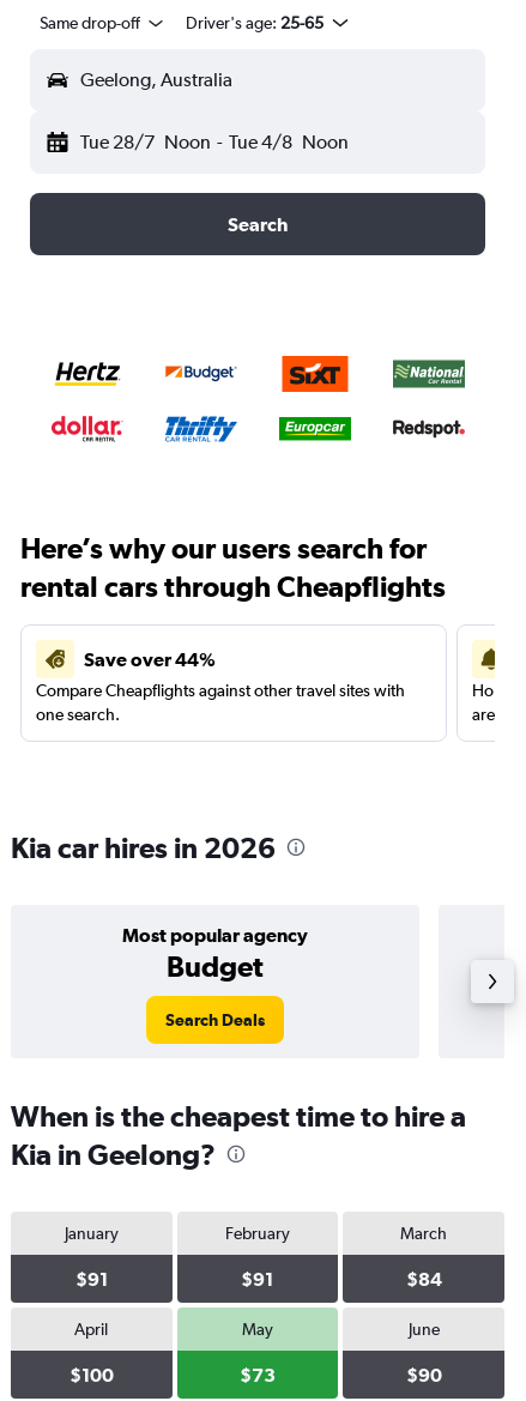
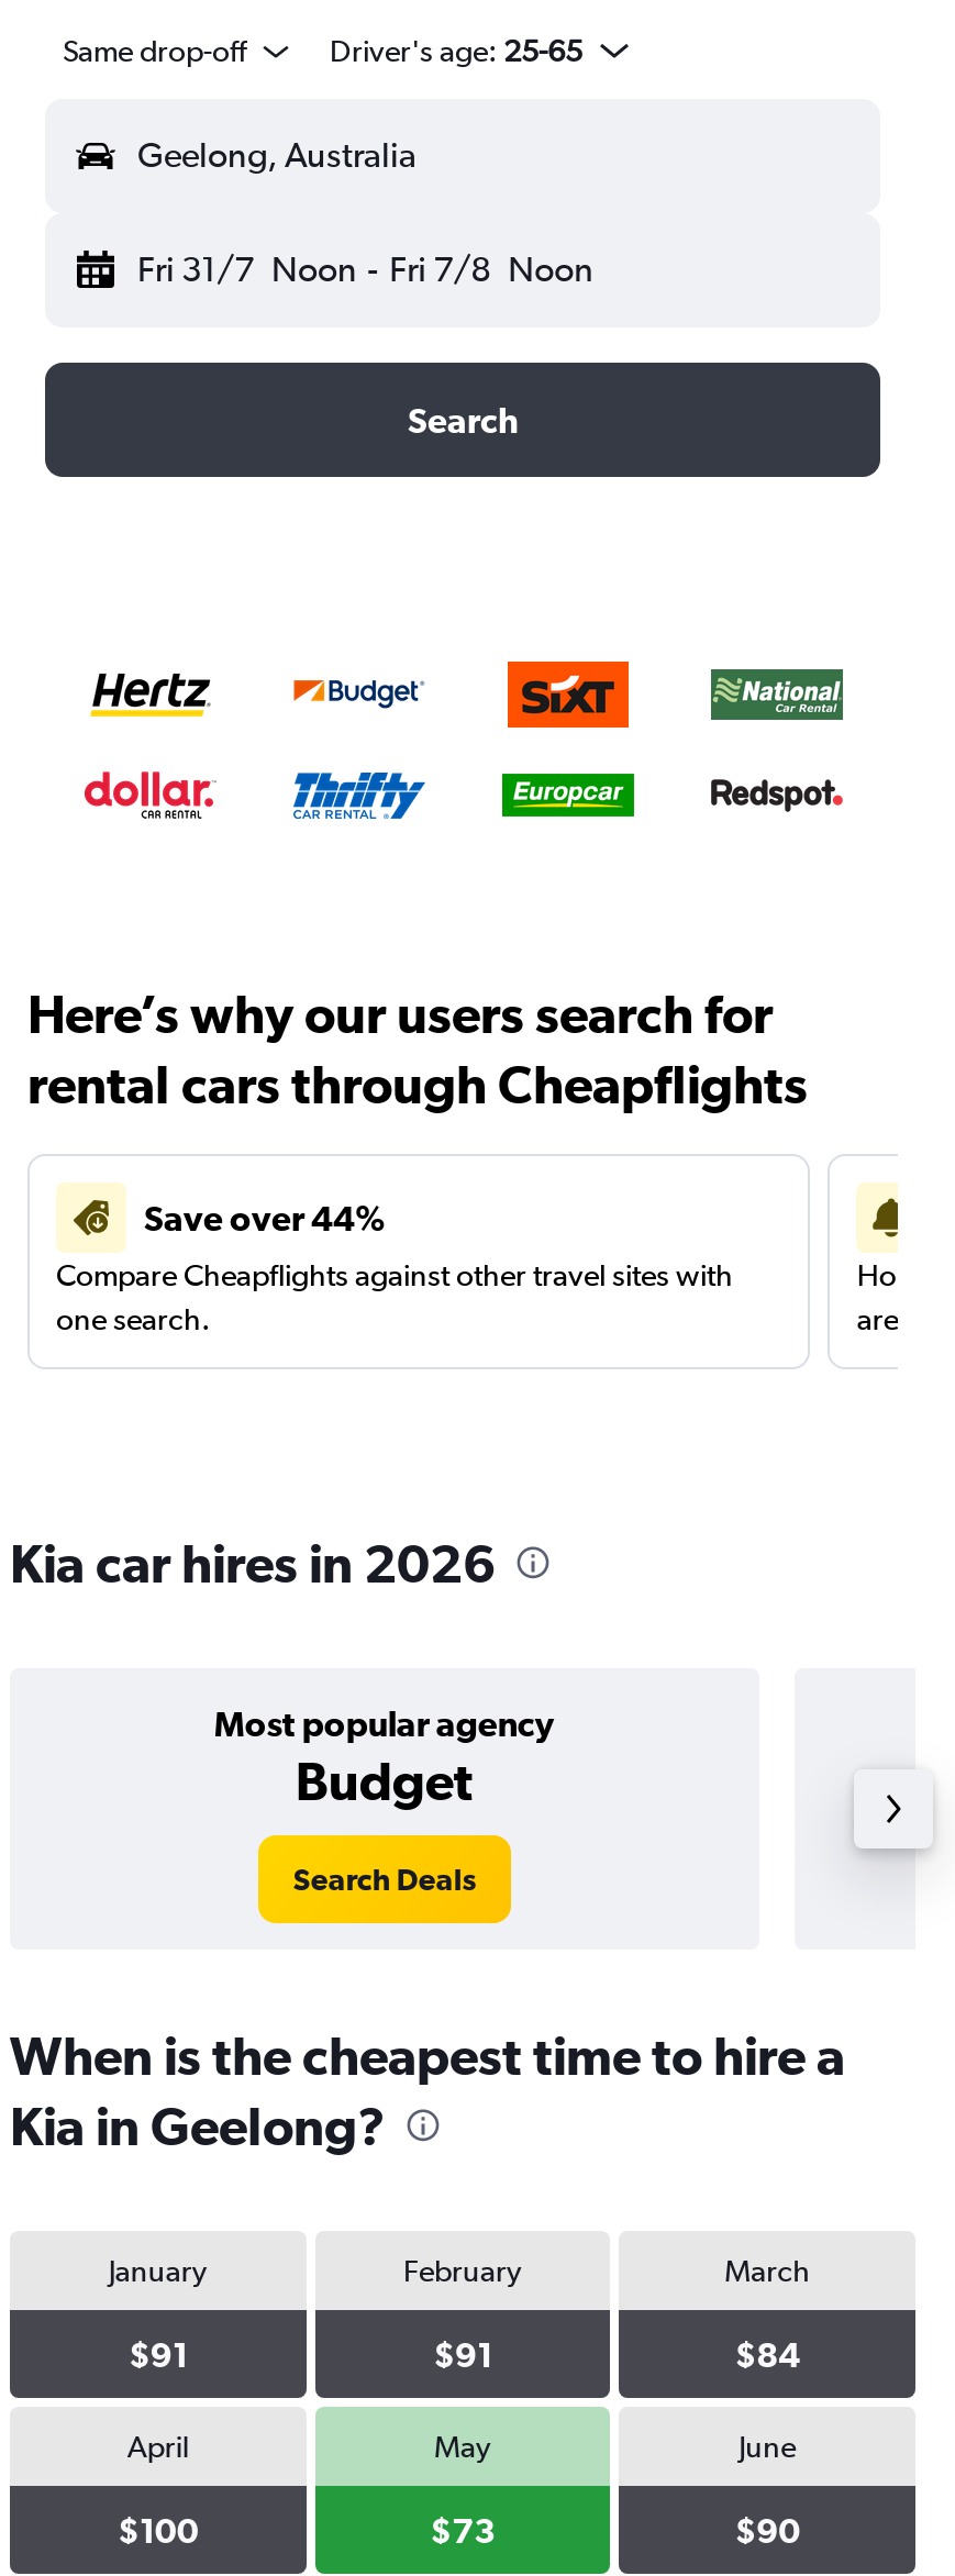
- Tue 28/7 Noon - Tue 4/8 Noon
+ Fri 31/7 Noon - Fri 7/8 Noon
